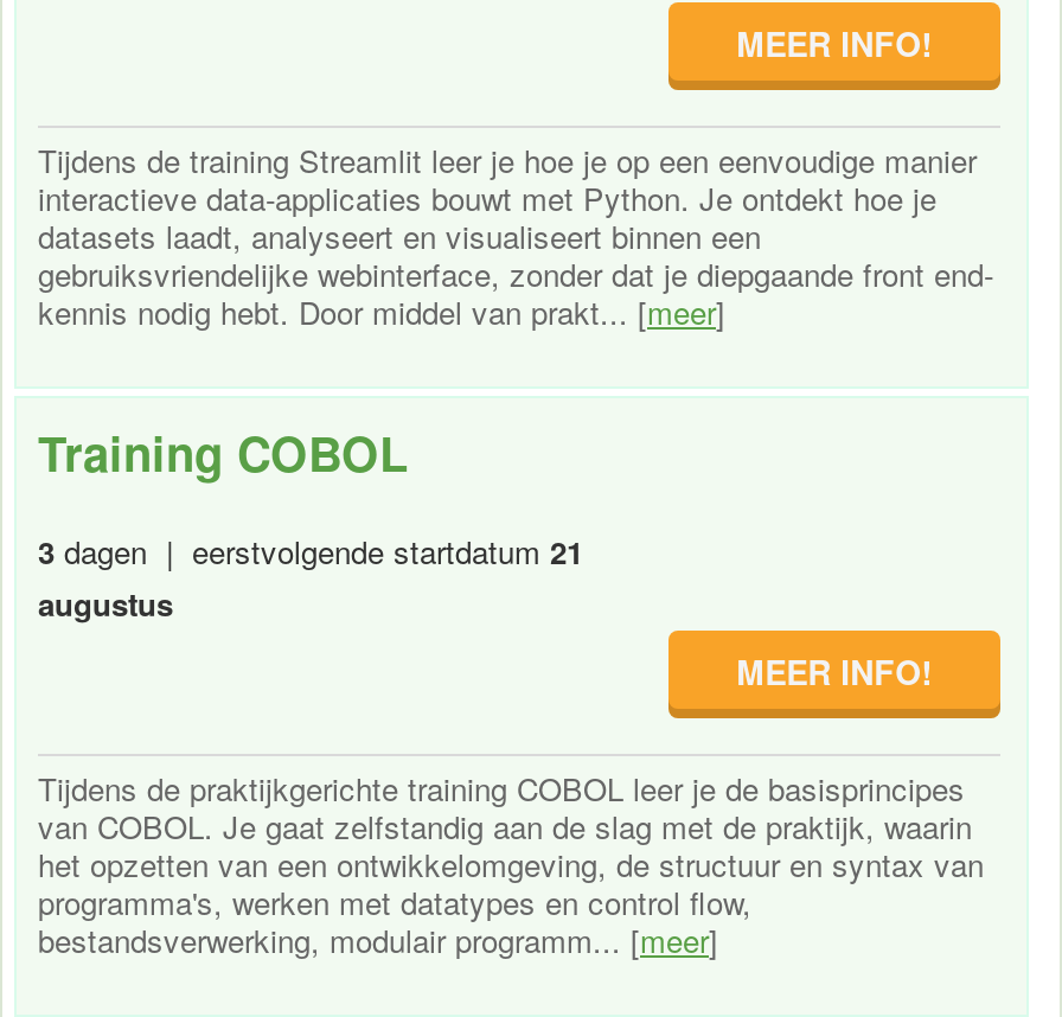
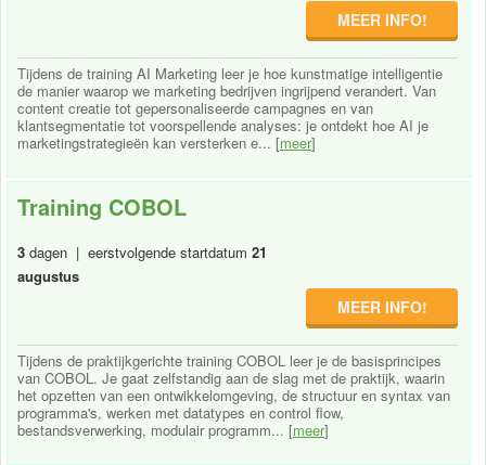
- Tijdens de training Streamlit leer je hoe je op een eenvoudige manier
- interactieve data-applicaties bouwt met Python. Je ontdekt hoe je
- datasets laadt, analyseert en visualiseert binnen een
- gebruiksvriendelijke webinterface, zonder dat je diepgaande front end-
- kennis nodig hebt. Door middel van prakt... [meer]
+ Tijdens de training AI Marketing leer je hoe kunstmatige intelligentie
+ de manier waarop we marketing bedrijven ingrijpend verandert. Van
+ content creatie tot gepersonaliseerde campagnes en van
+ klantsegmentatie tot voorspellende analyses: je ontdekt hoe AI je
+ marketingstrategieën kan versterken e... [meer]
